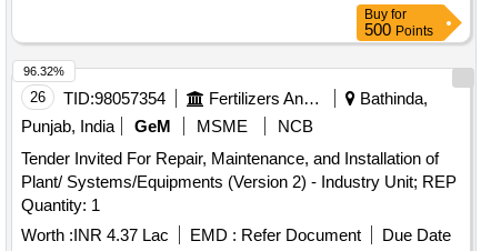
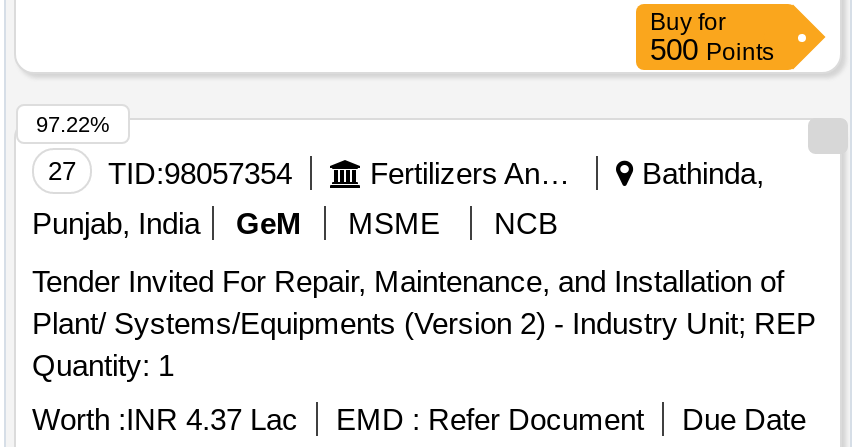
- 96.32%
+ 97.22%

- 26 TID:98057354
+ 27 TID:98057354
